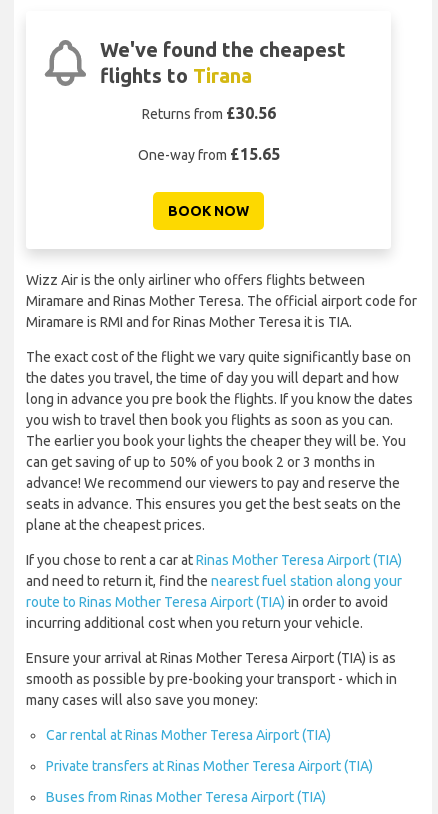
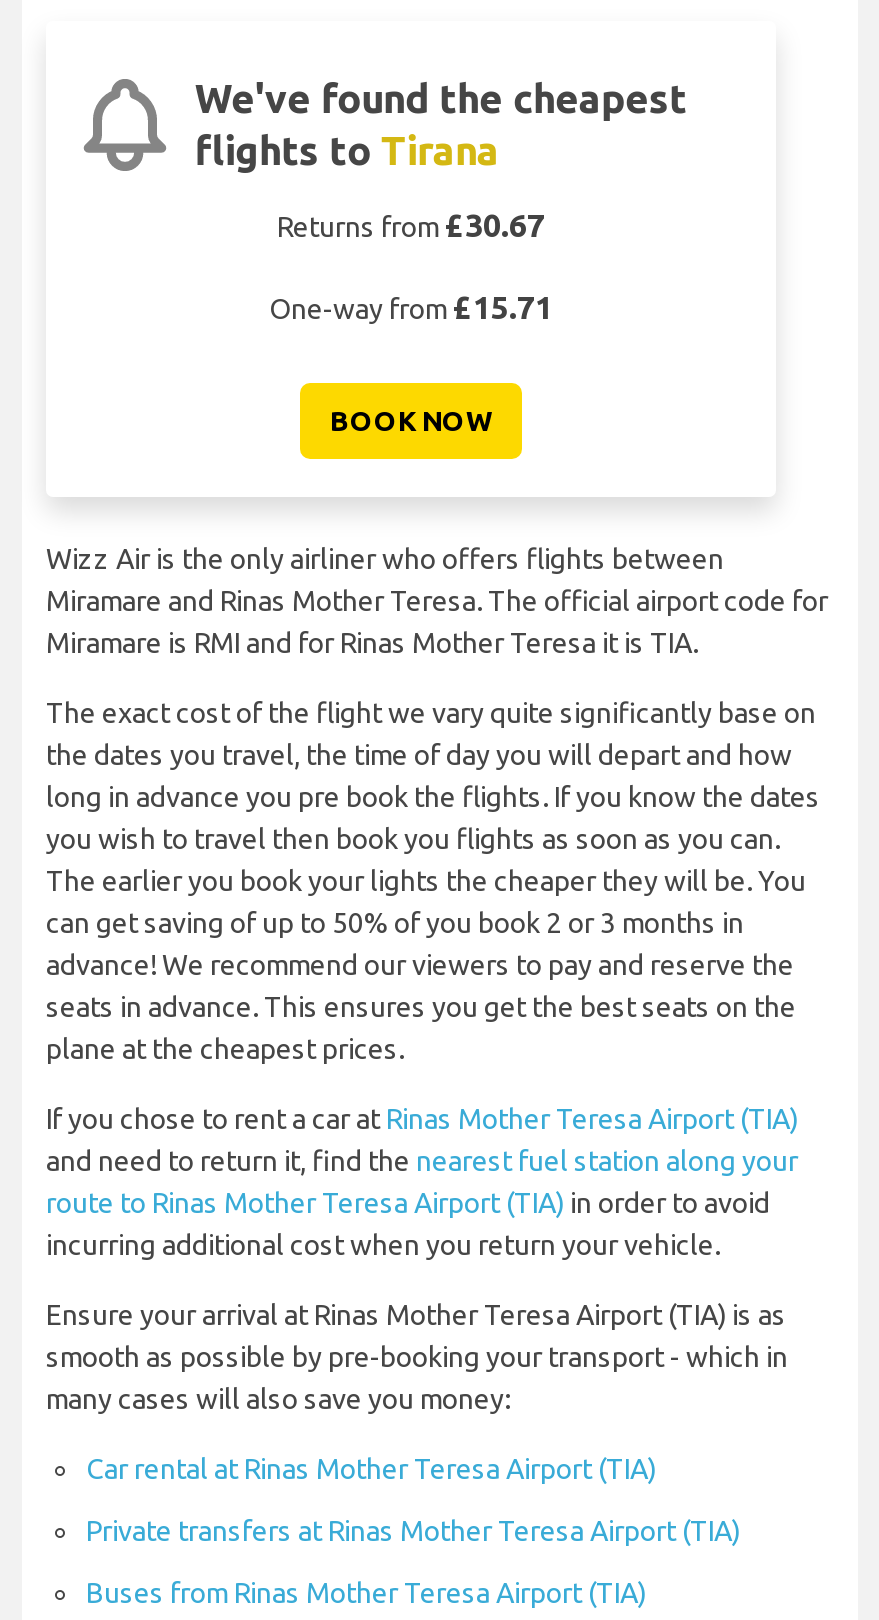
- Returns from £30.56
+ Returns from £30.67

- One-way from £15.65
+ One-way from £15.71
